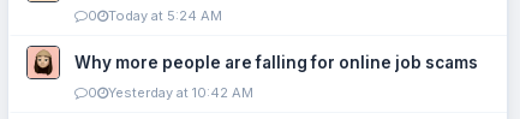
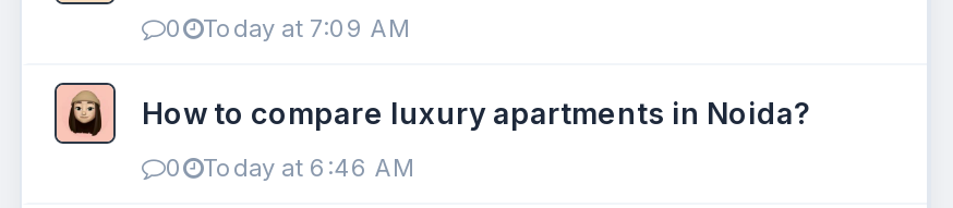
- 0 Today at 5:24 AM
+ 0 Today at 7:09 AM

- Why more people are falling for online job scams
+ How to compare luxury apartments in Noida?

- Yesterday at 10:42 AM
+ Today at 6:46 AM
